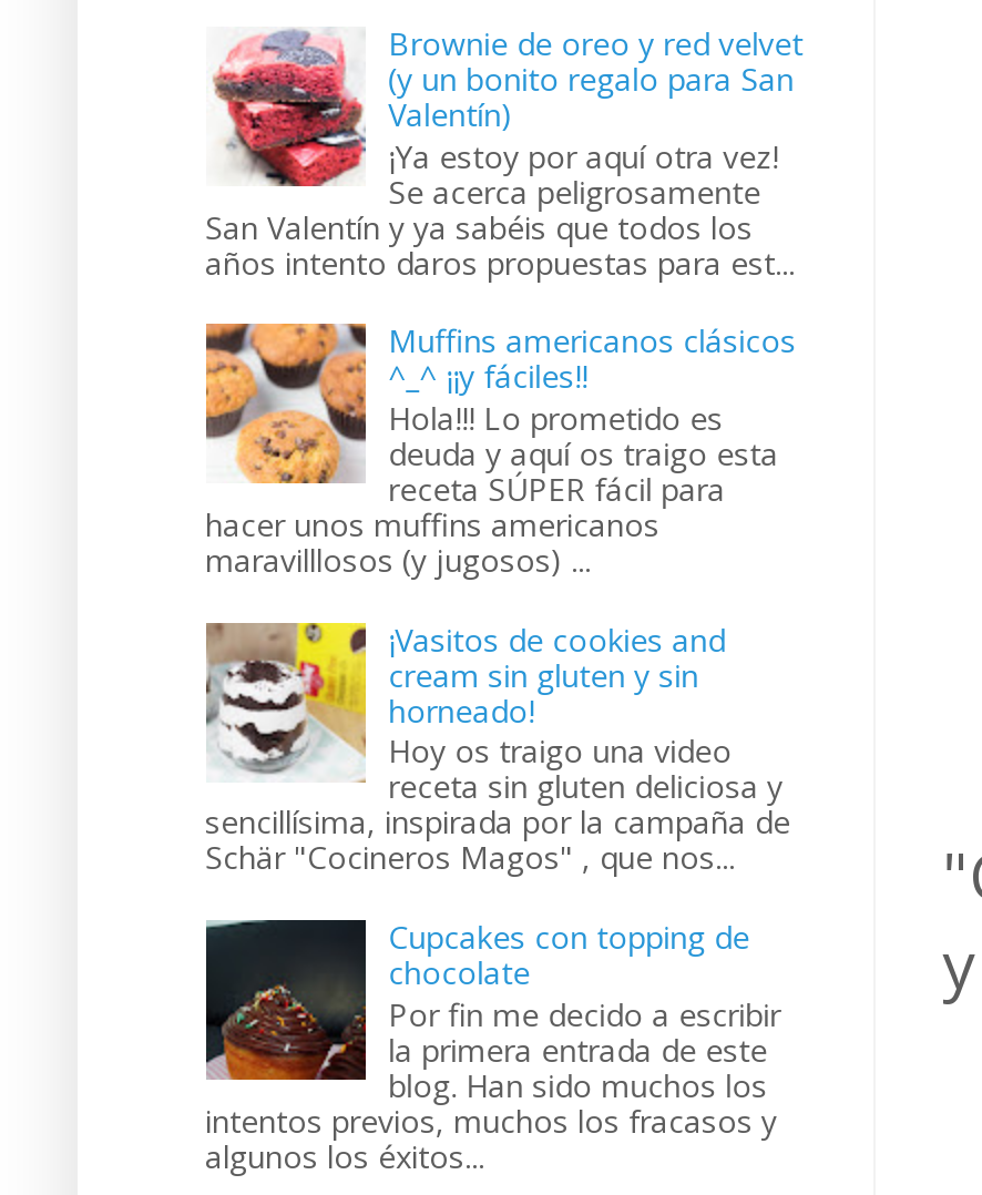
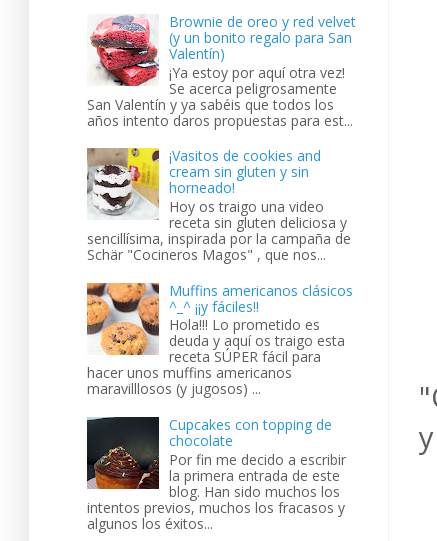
moved down: [image] | Muffins americanos clásicos | ^_^ ¡¡y fáciles!! | Hola!!! Lo prometido es | deuda y aquí os traigo esta | receta SÚPER fácil para | hacer unos muffins americanos | maravilllosos (y jugosos) ...

moved up: [image] | ¡Vasitos de cookies and | cream sin gluten y sin | horneado! | Hoy os traigo una video | receta sin gluten deliciosa y | sencillísima, inspirada por la campaña de | Schär "Cocineros Magos" , que nos...
